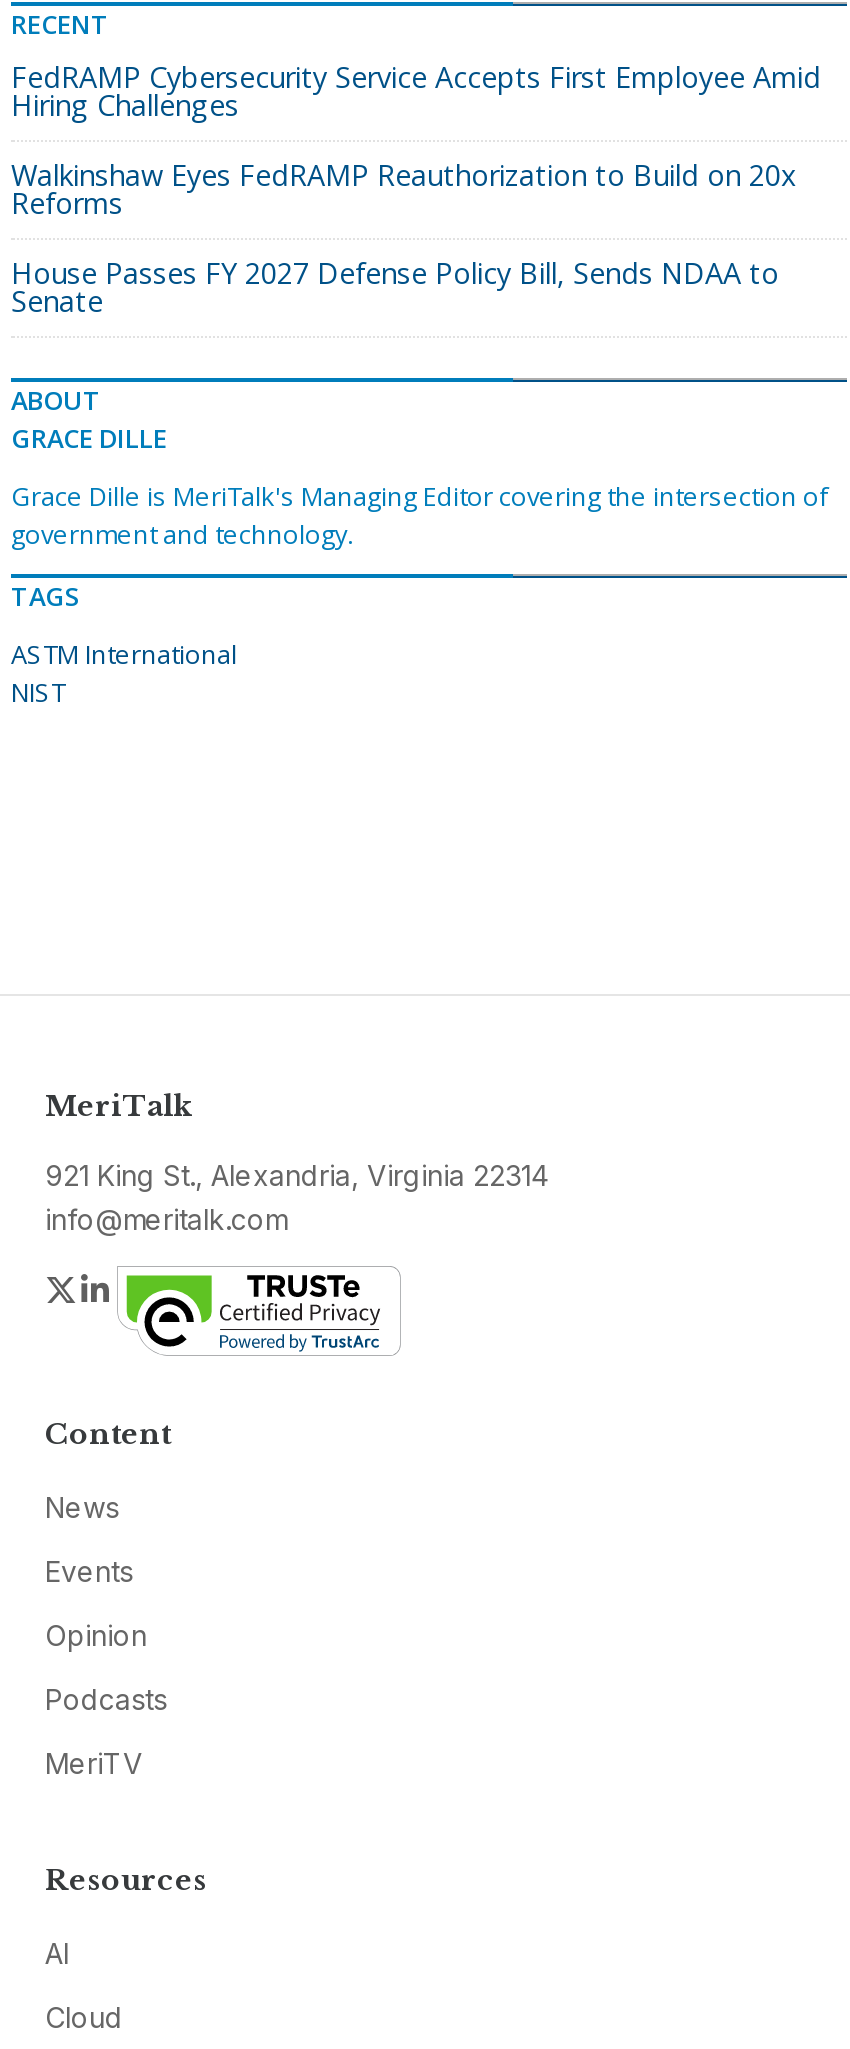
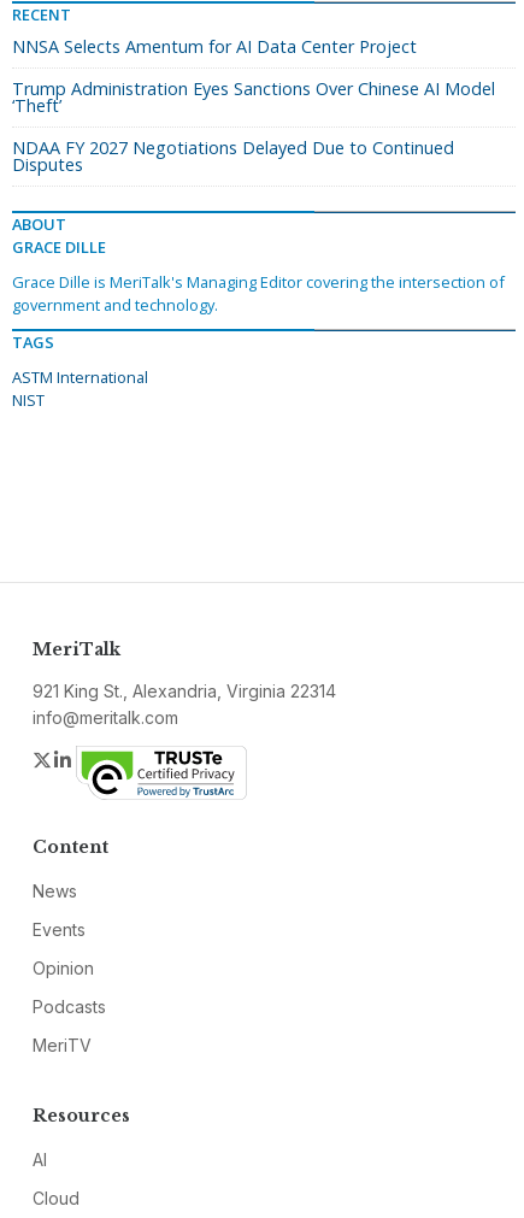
- FedRAMP Cybersecurity Service Accepts First Employee Amid
- Hiring Challenges
+ NNSA Selects Amentum for AI Data Center Project

- Walkinshaw Eyes FedRAMP Reauthorization to Build on 20x
- Reforms
+ Trump Administration Eyes Sanctions Over Chinese AI Model
+ ‘Theft’

- House Passes FY 2027 Defense Policy Bill, Sends NDAA to
- Senate
+ NDAA FY 2027 Negotiations Delayed Due to Continued
+ Disputes
